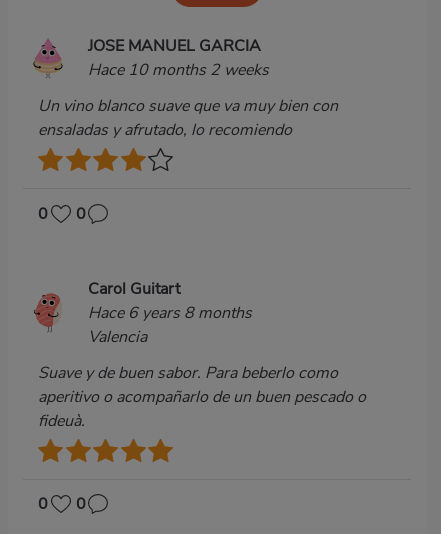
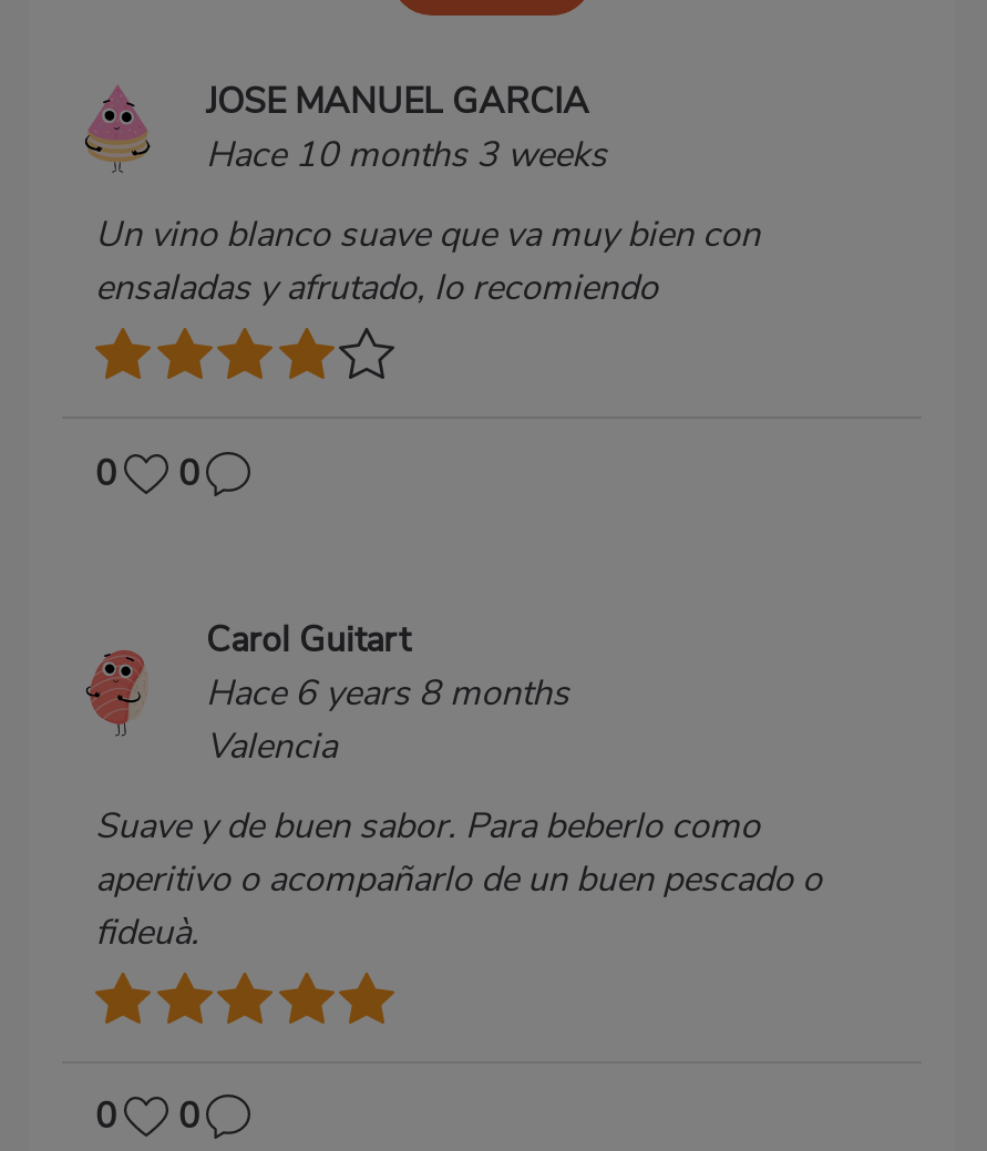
- Hace 10 months 2 weeks
+ Hace 10 months 3 weeks
